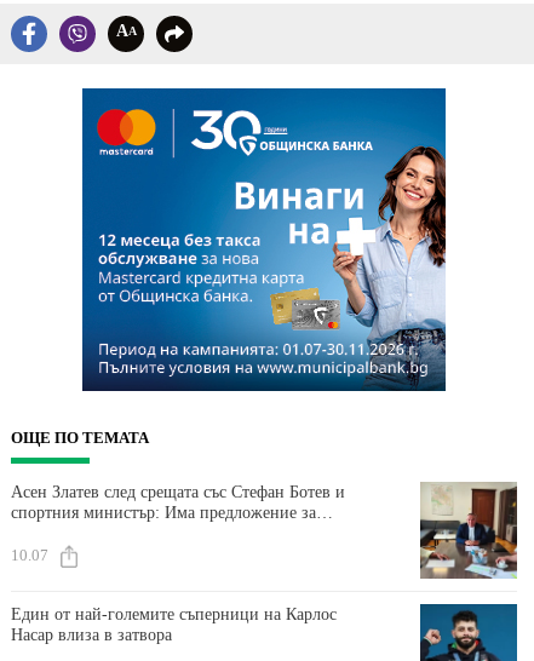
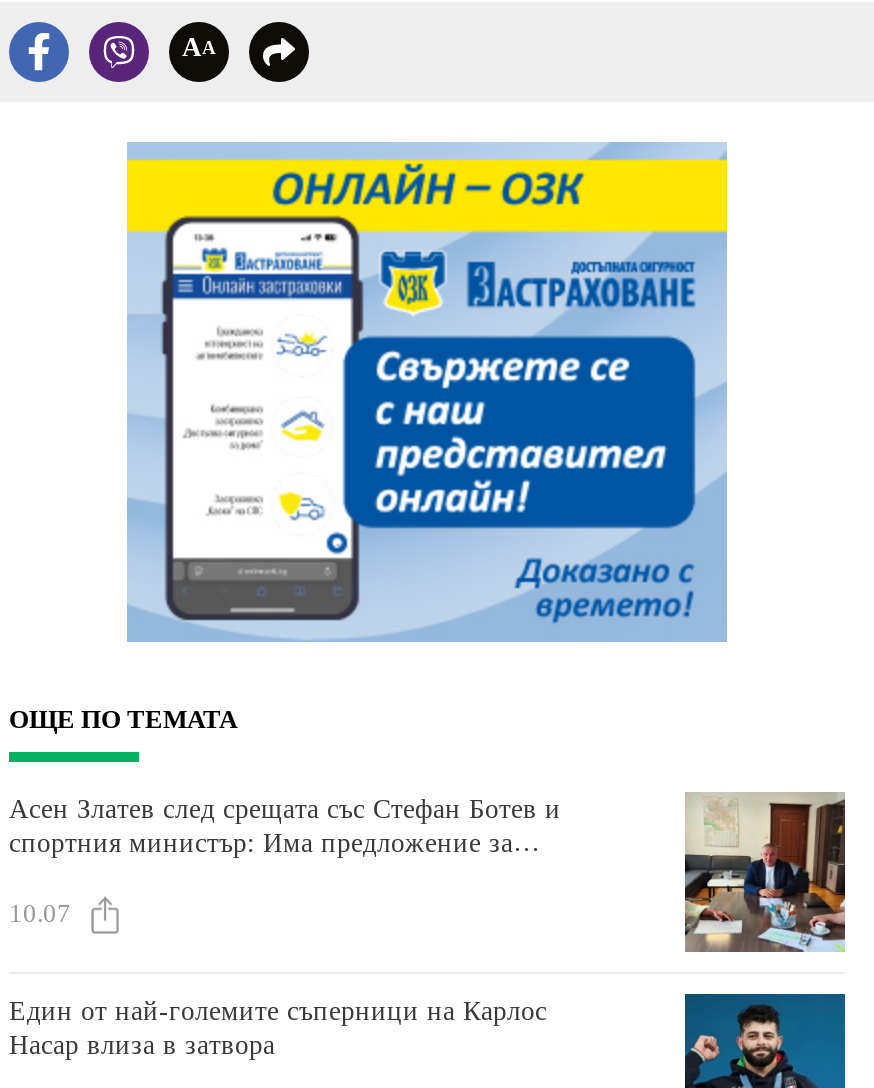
- [image]
+ [image]
